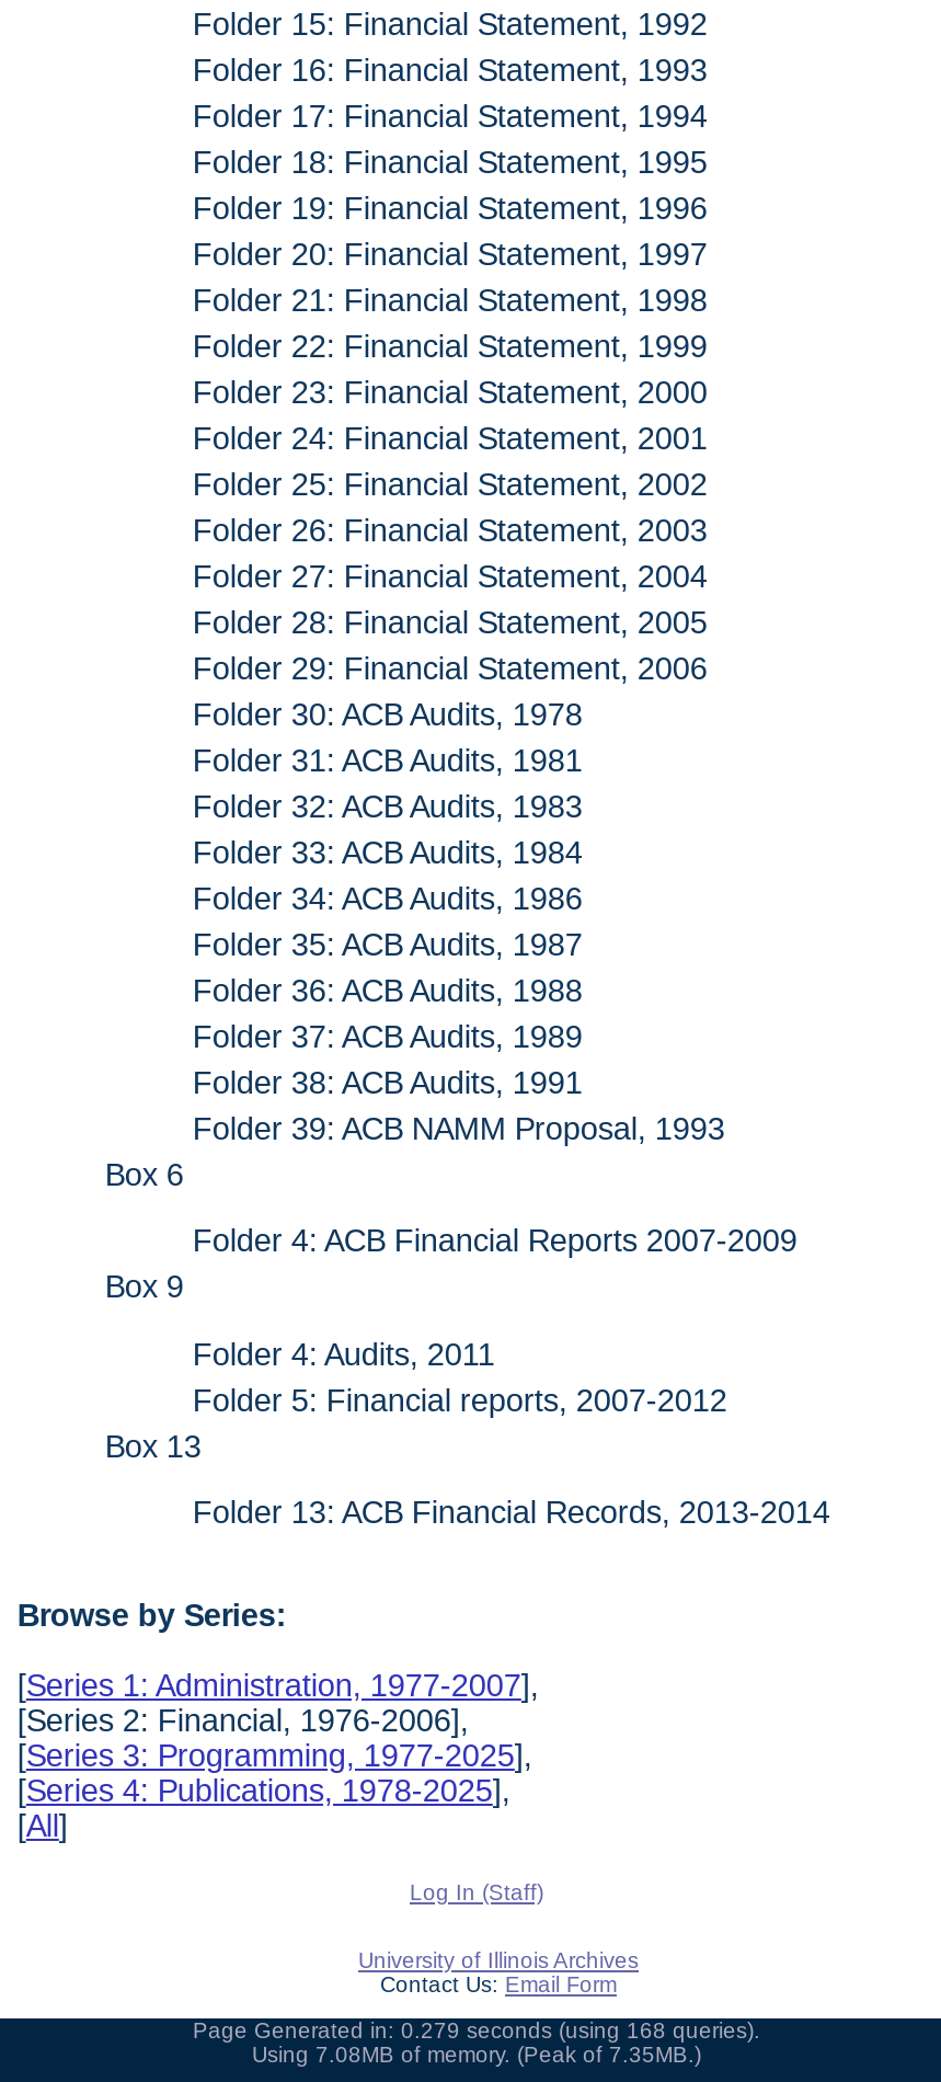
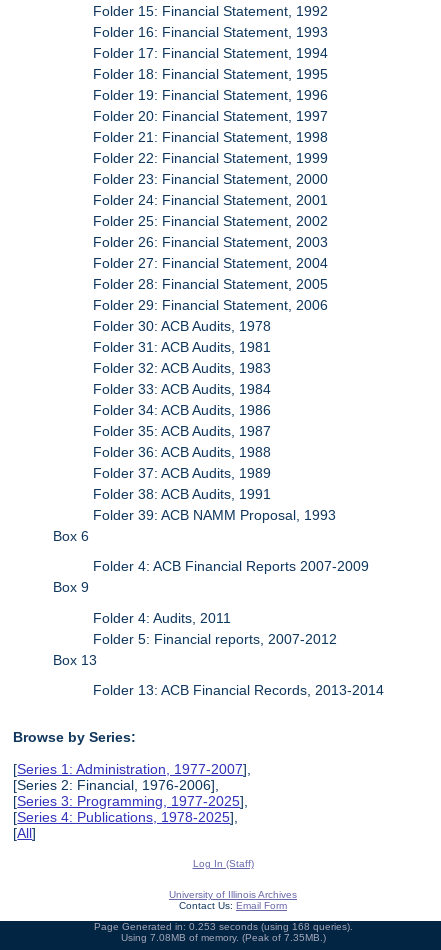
- Page Generated in: 0.279 seconds (using 168 queries).
+ Page Generated in: 0.253 seconds (using 168 queries).
